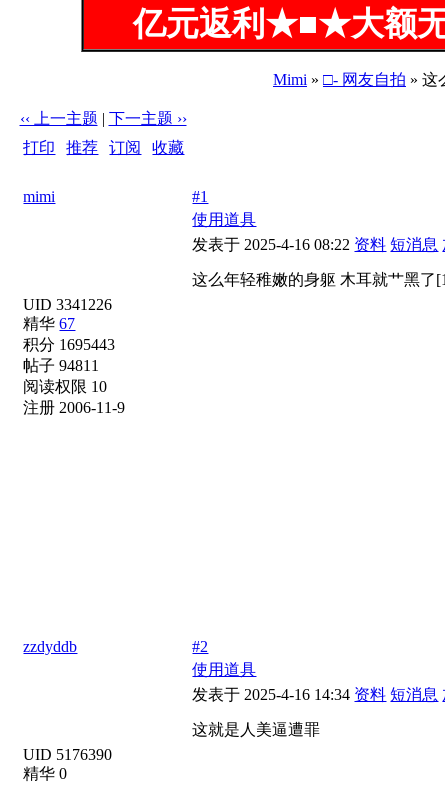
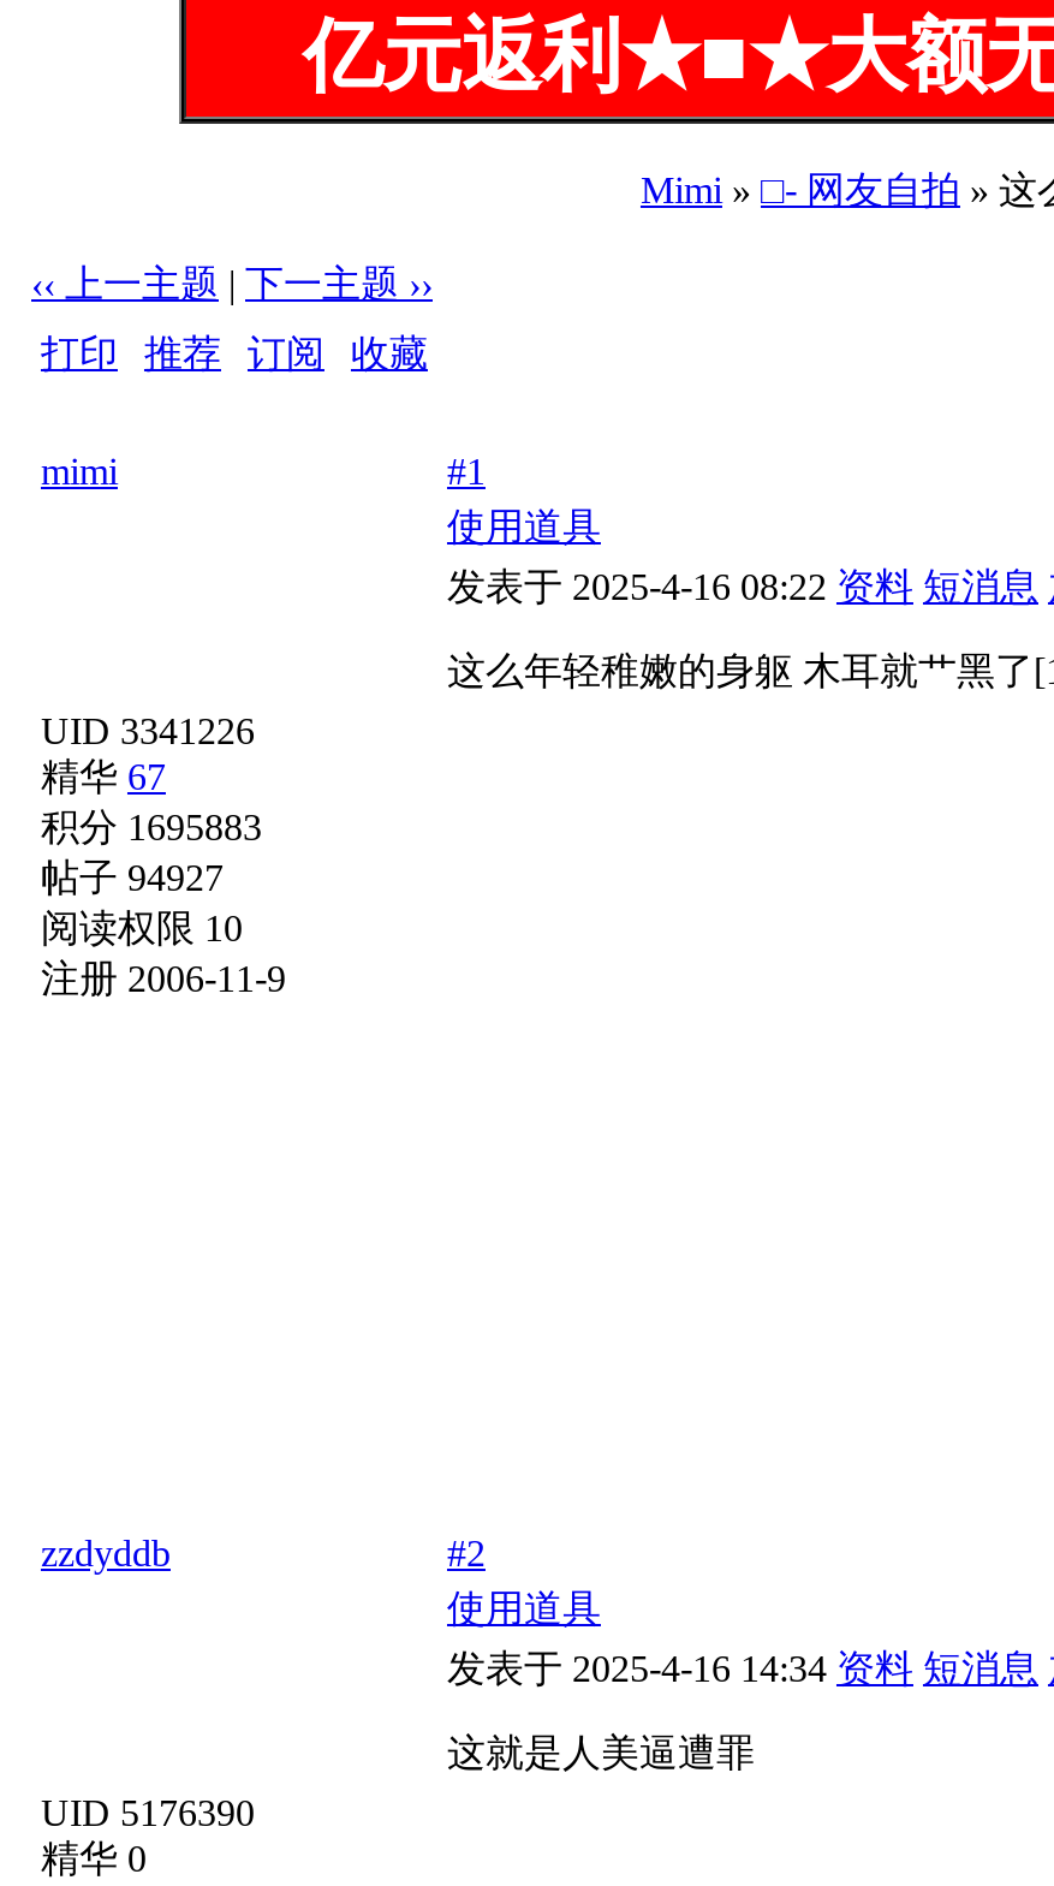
- 积分 1695443
+ 积分 1695883

- 帖子 94811
+ 帖子 94927
